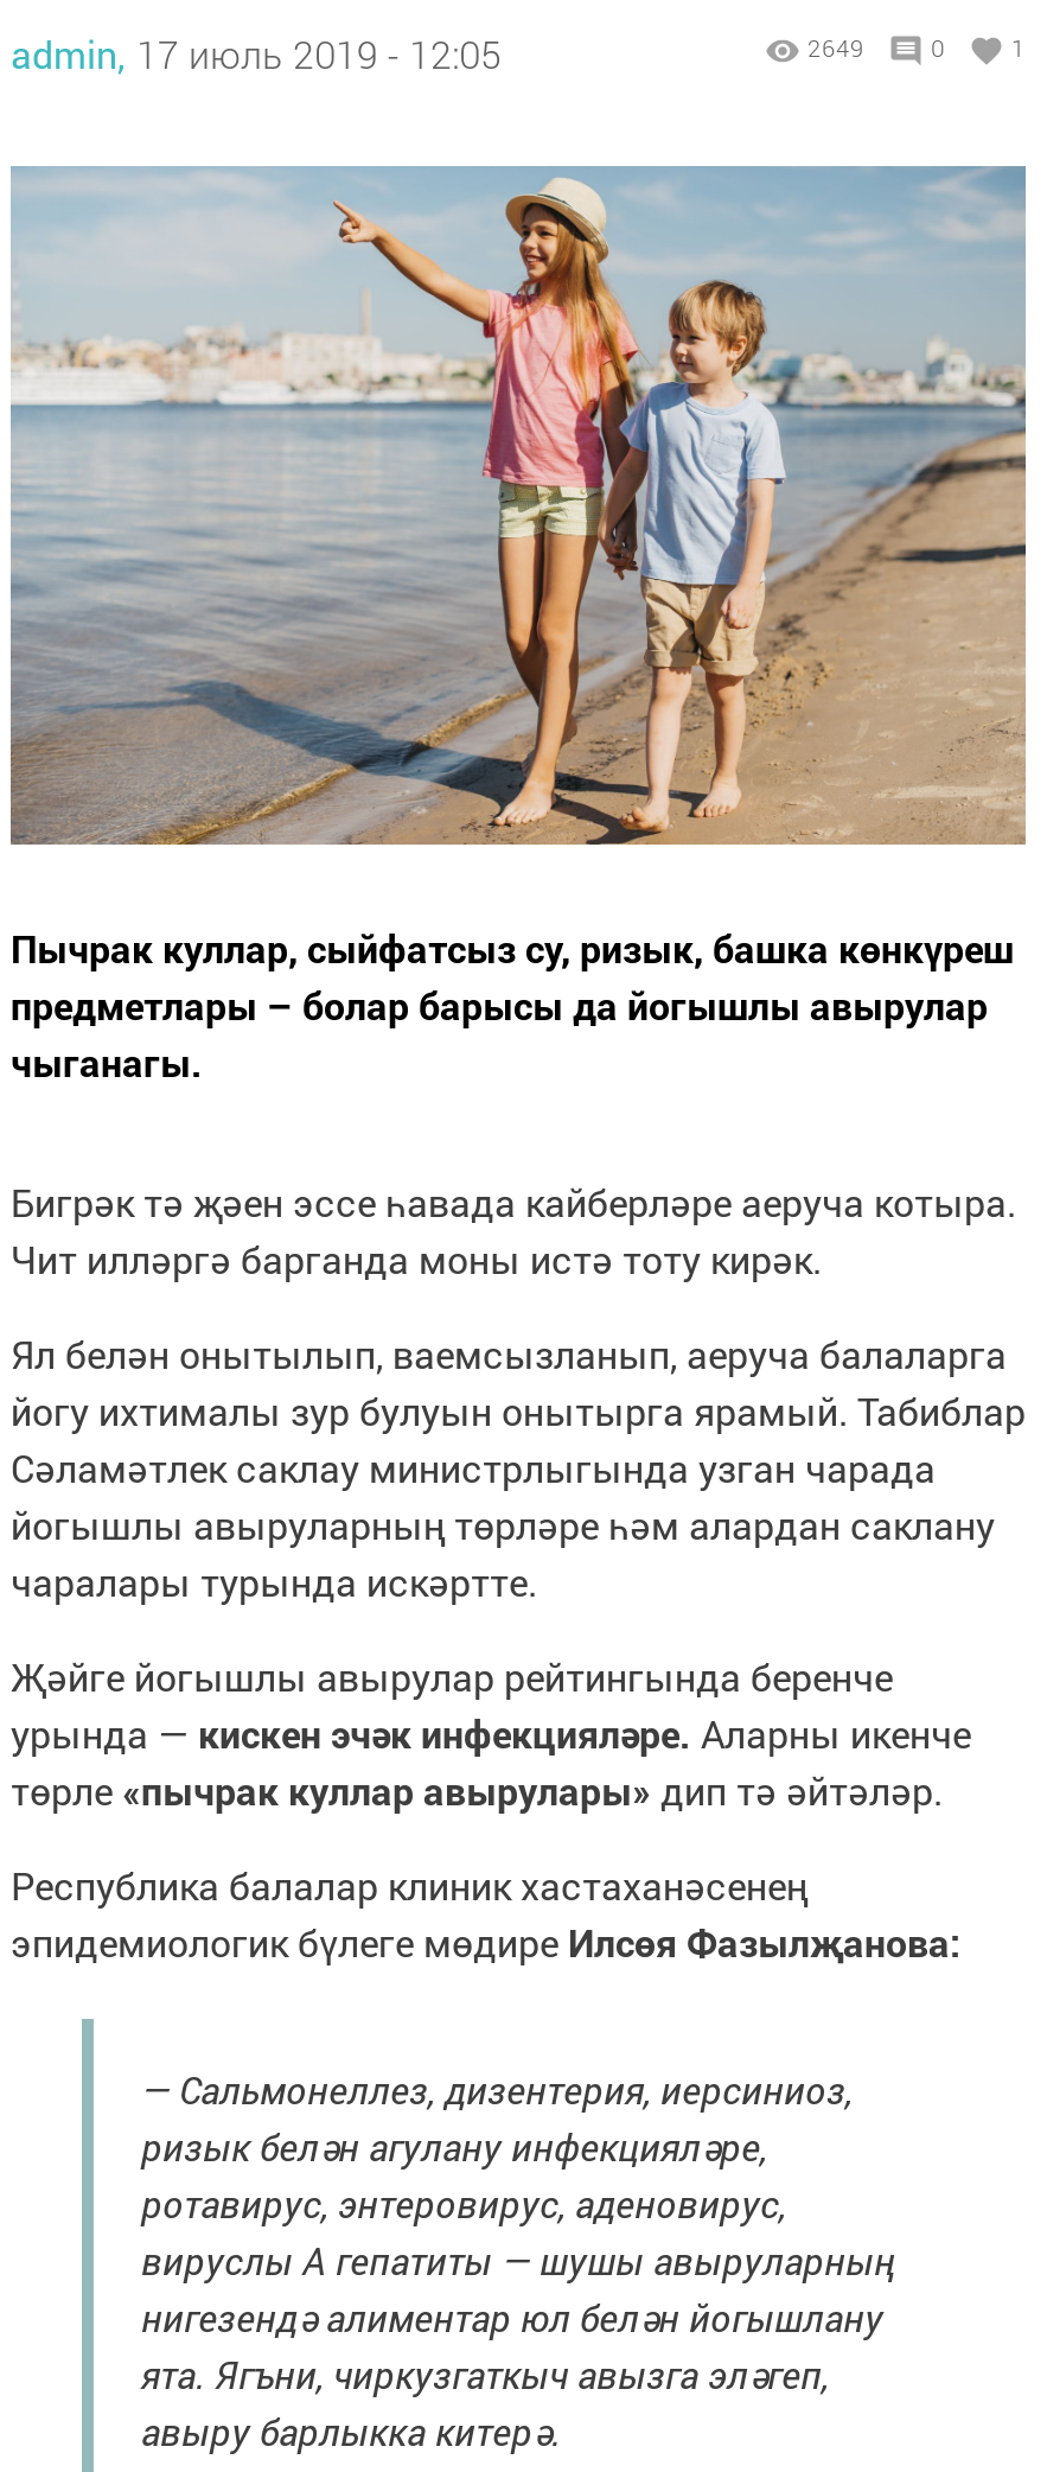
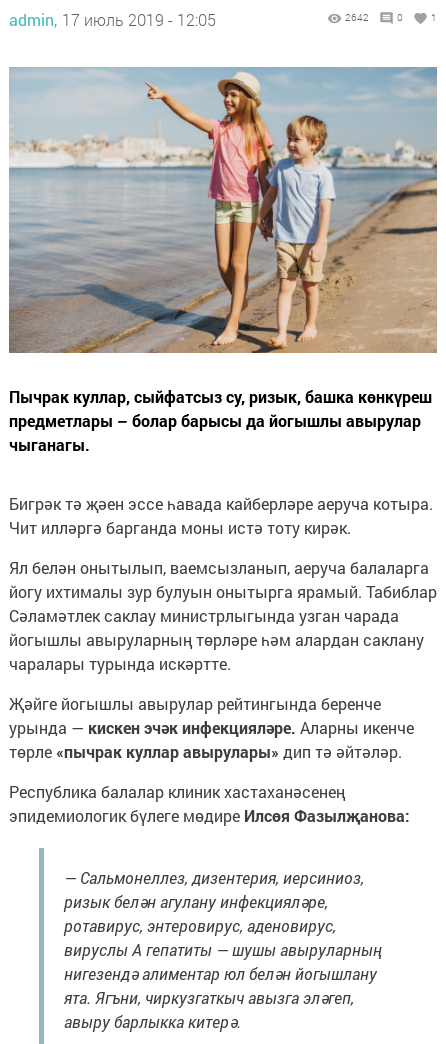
- 2649
+ 2642
